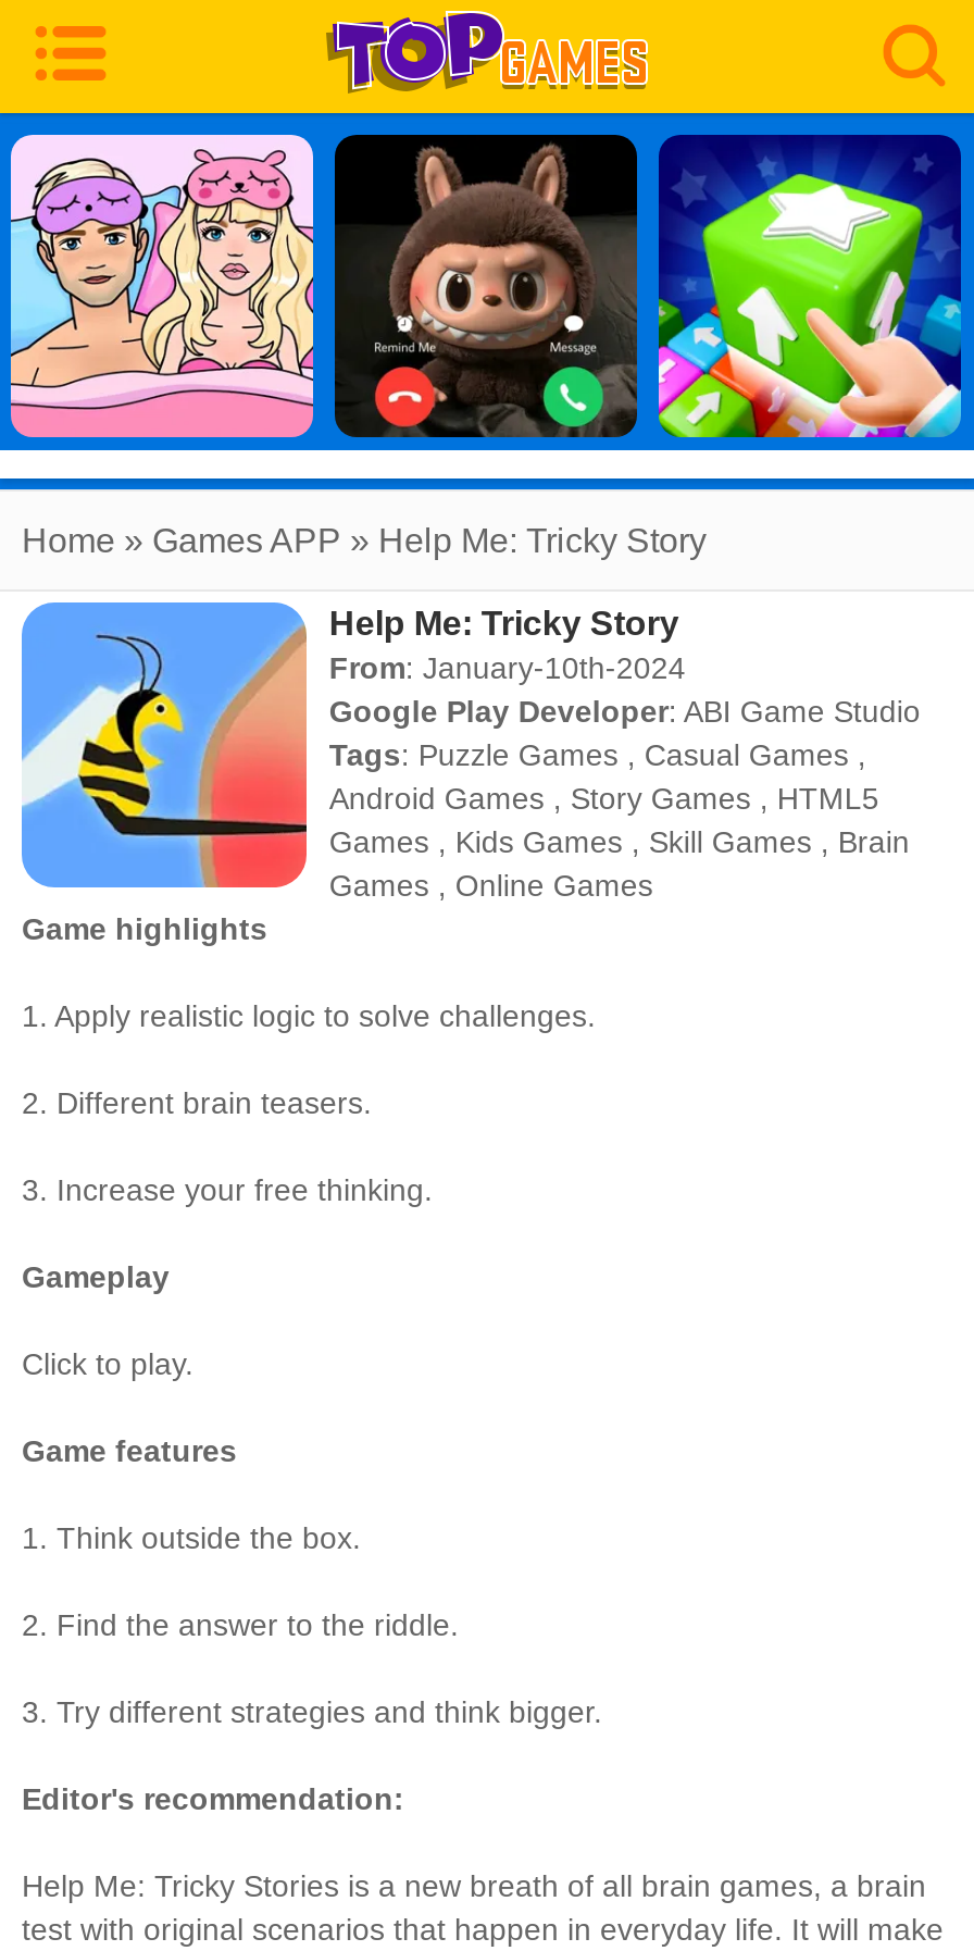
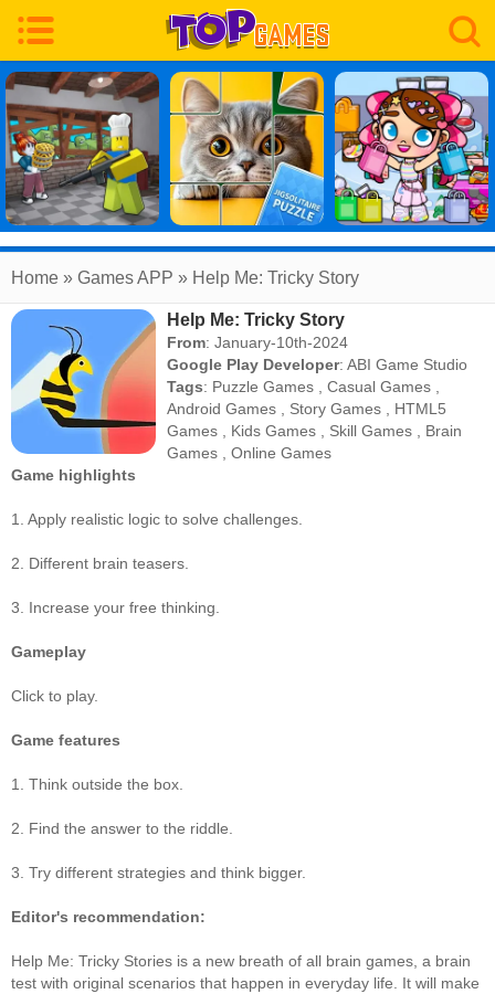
- [image]
+ [image]

- [image]
+ [image]

- [image]
+ [image]
